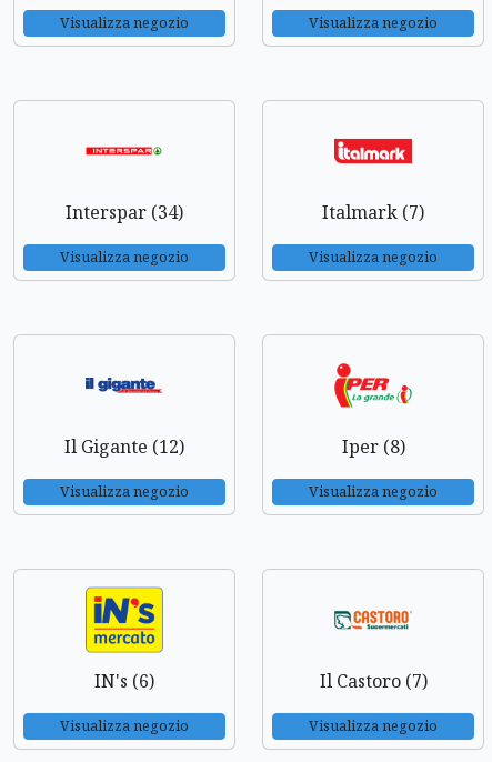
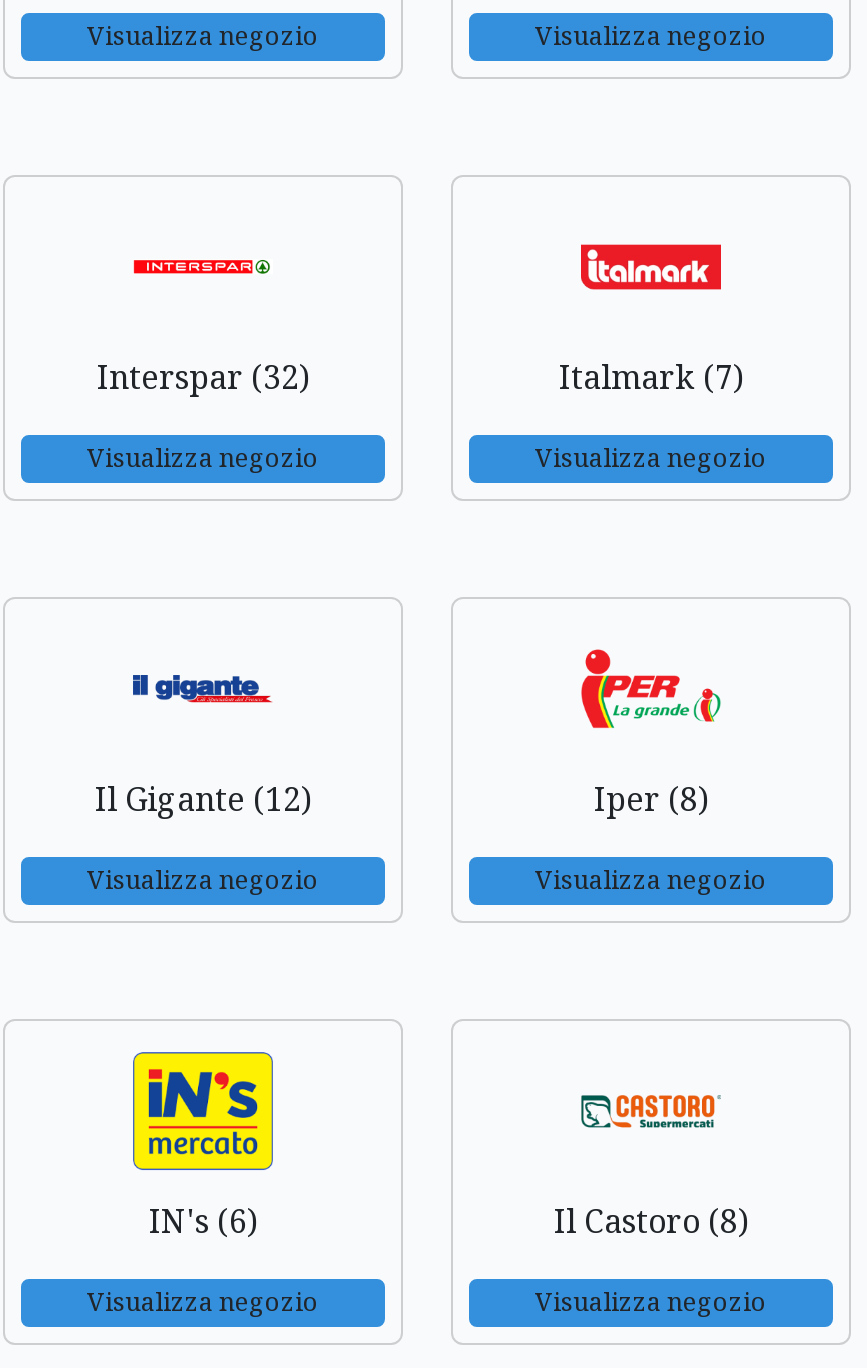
- Interspar (34)
+ Interspar (32)

- Il Castoro (7)
+ Il Castoro (8)
